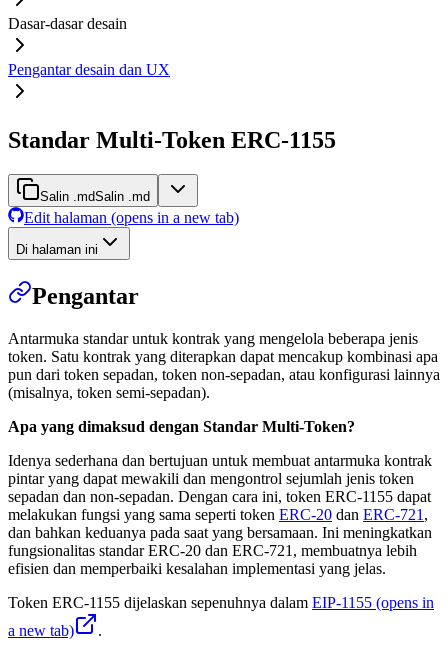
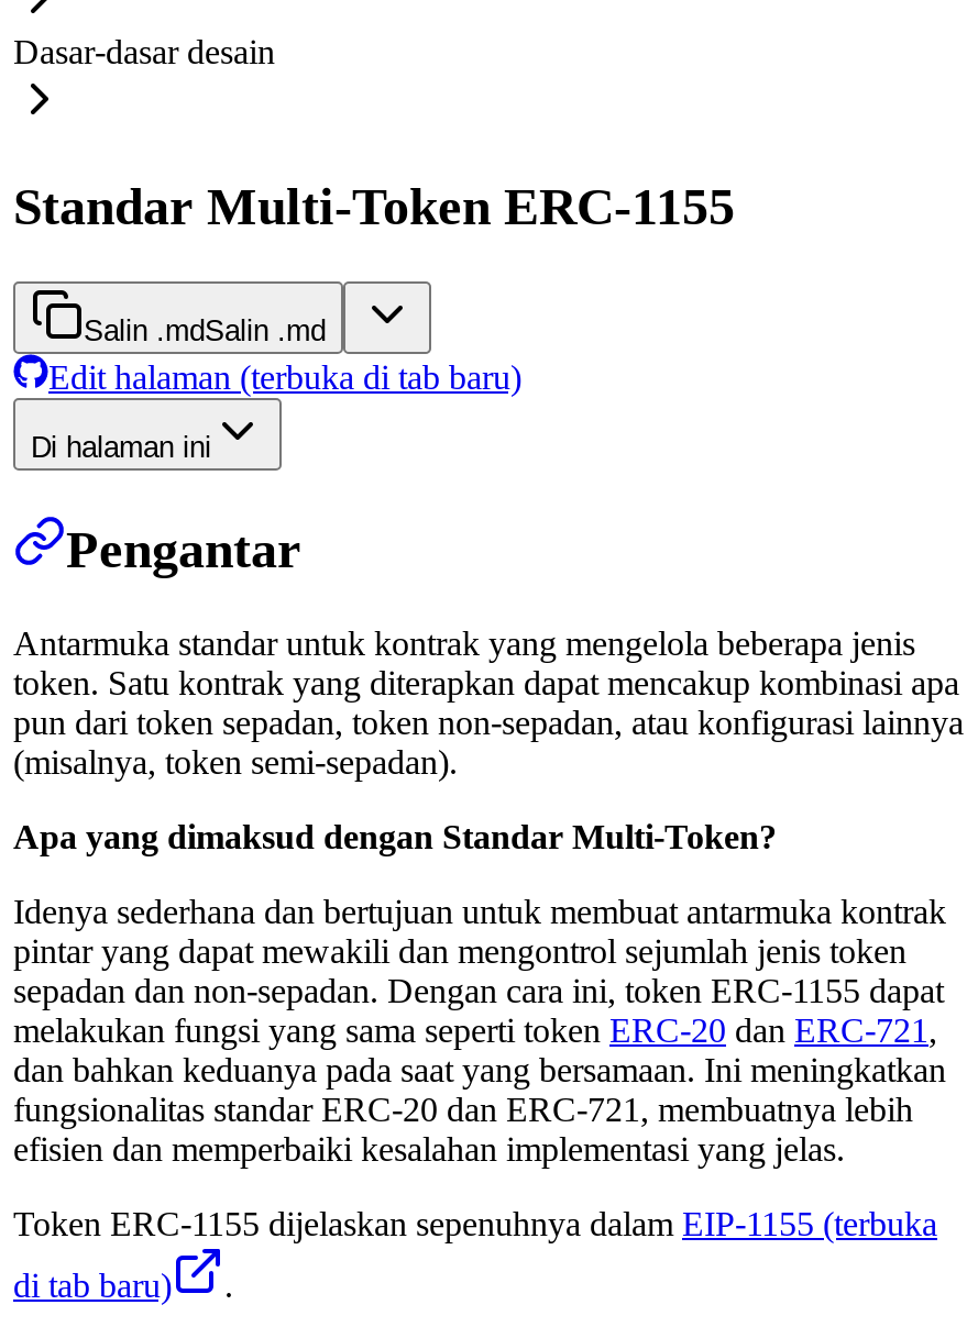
- Pengantar desain dan UX

- Edit halaman (opens in a new tab)
+ Edit halaman (terbuka di tab baru)

- Token ERC-1155 dijelaskan sepenuhnya dalam EIP-1155 (opens in
+ Token ERC-1155 dijelaskan sepenuhnya dalam EIP-1155 (terbuka

- a new tab)
+ di tab baru)
